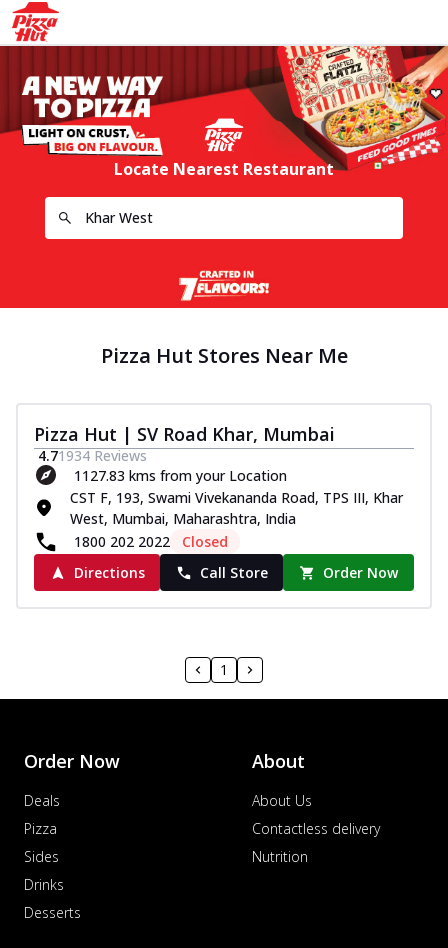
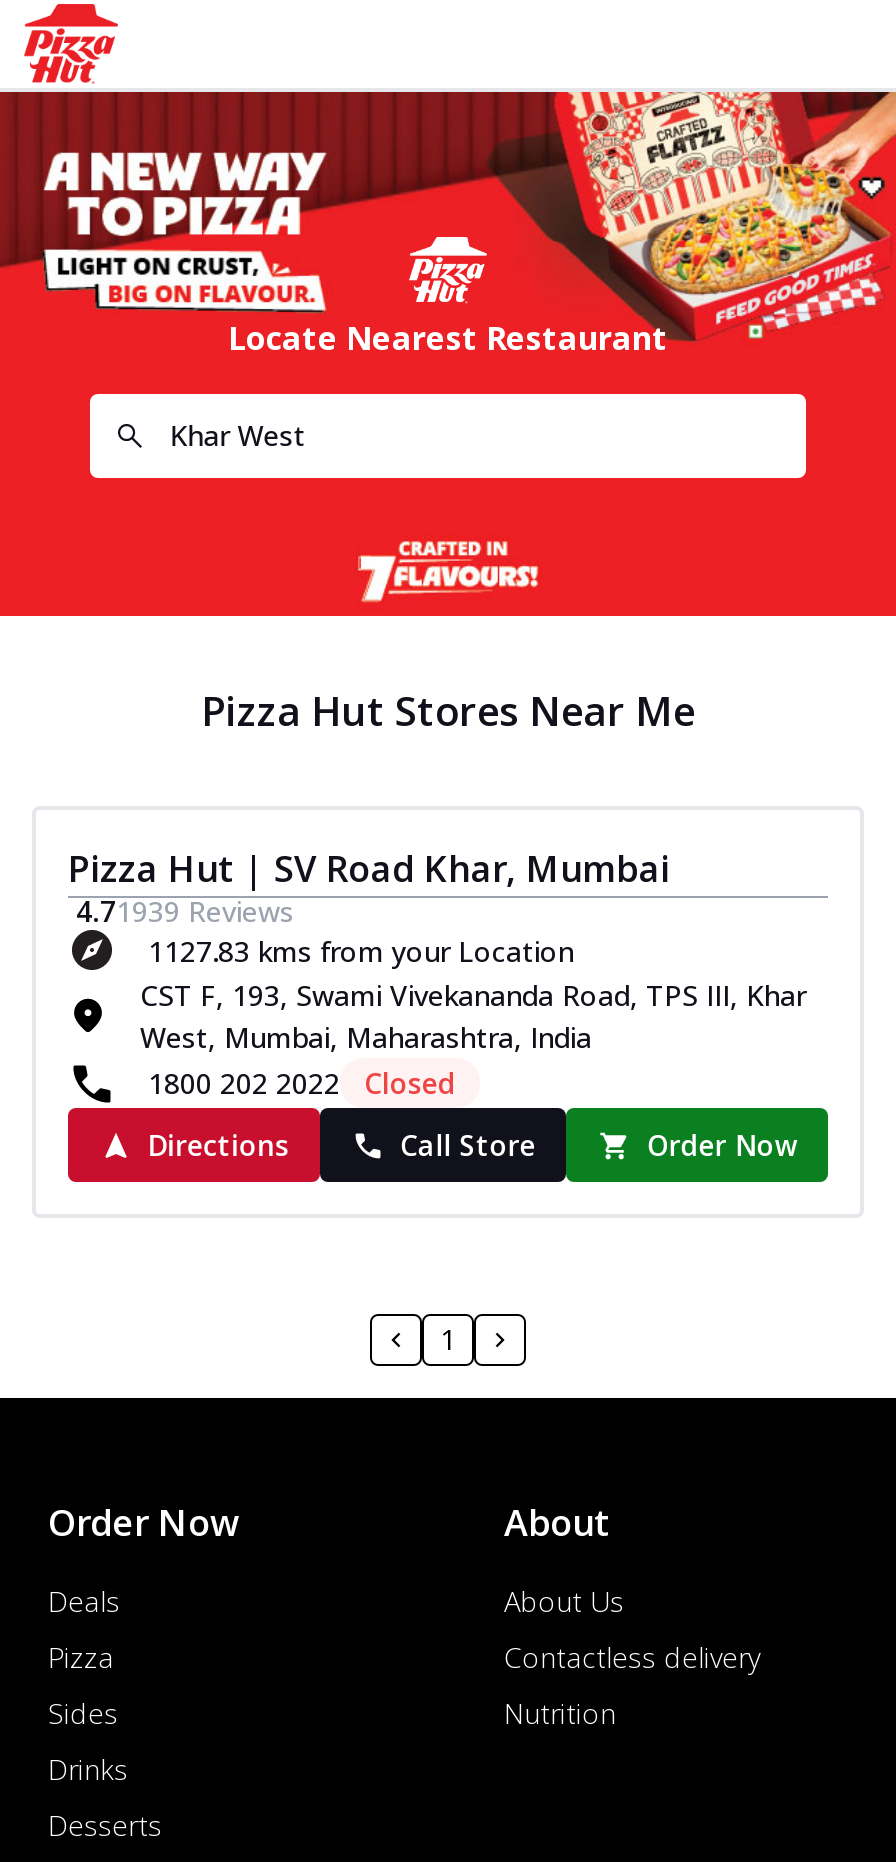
- 4.71934Reviews
+ 4.71939Reviews
